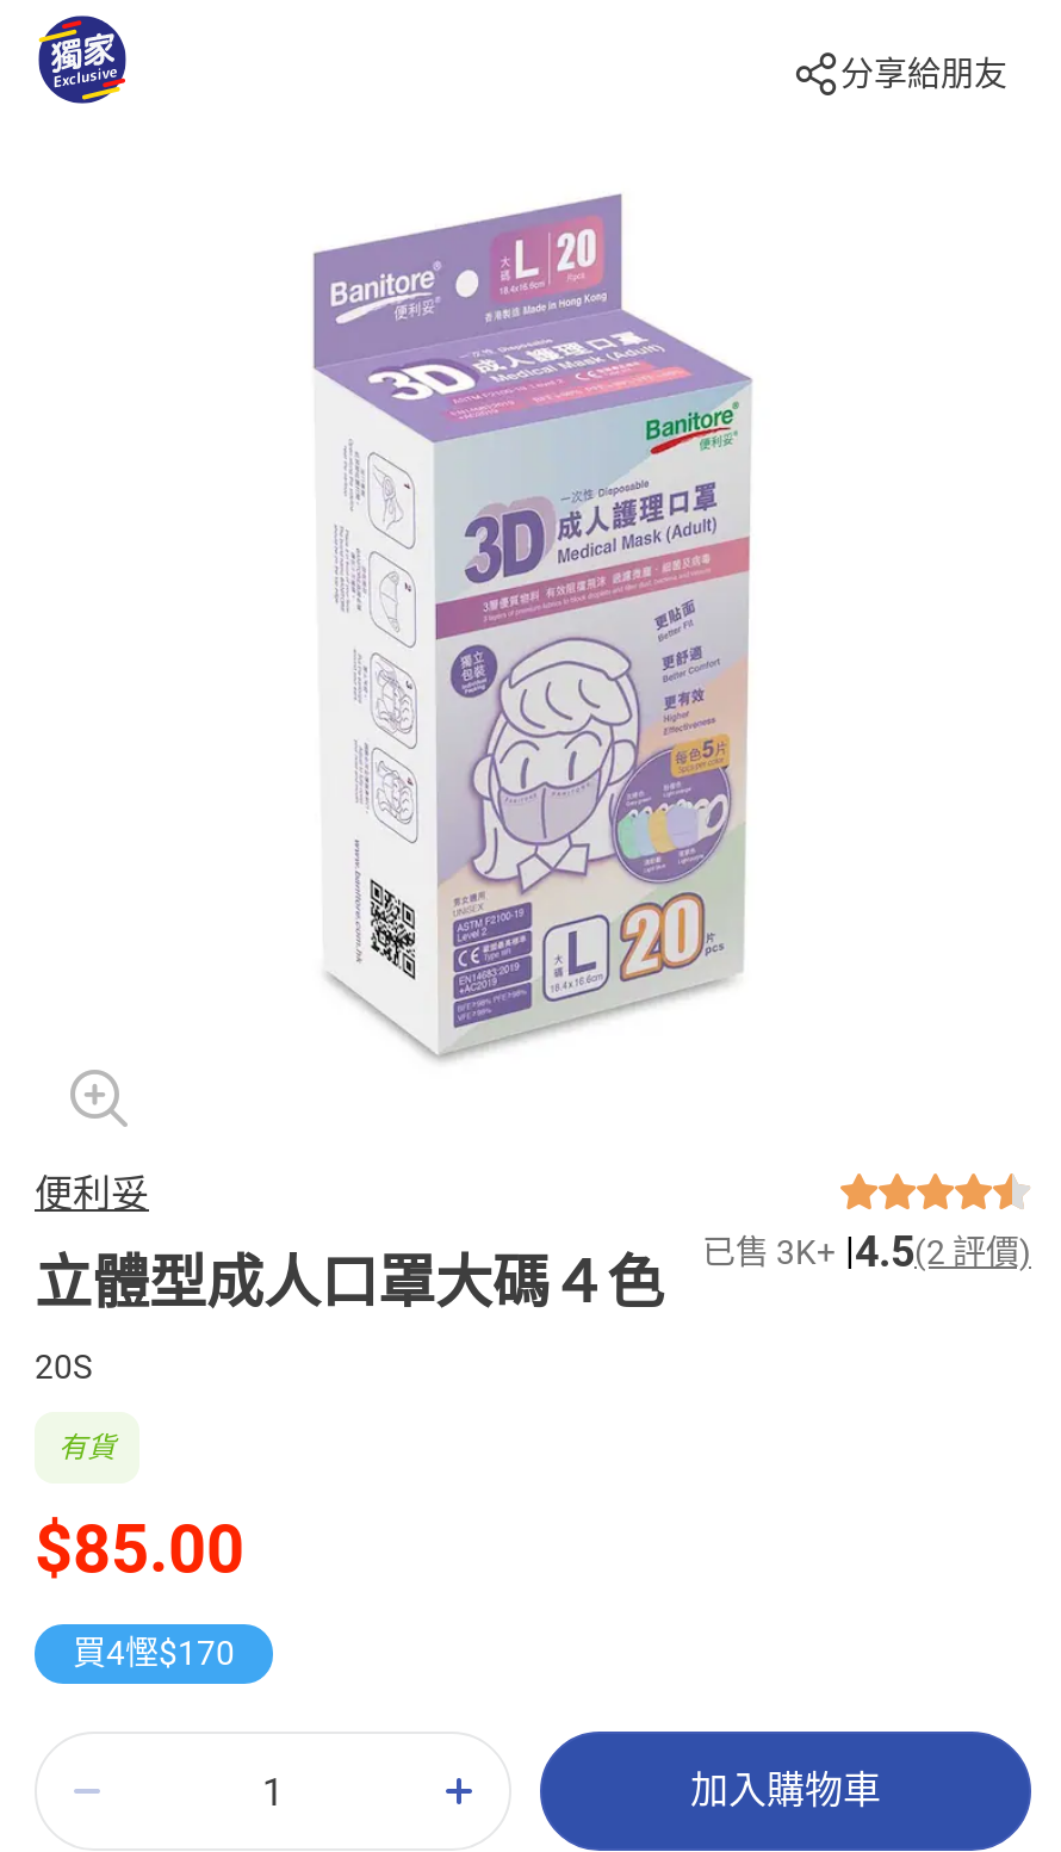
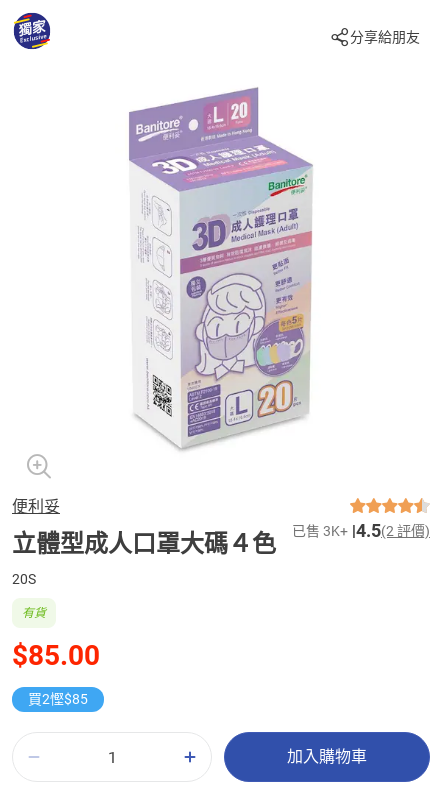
- 買4慳$170
+ 買2慳$85
